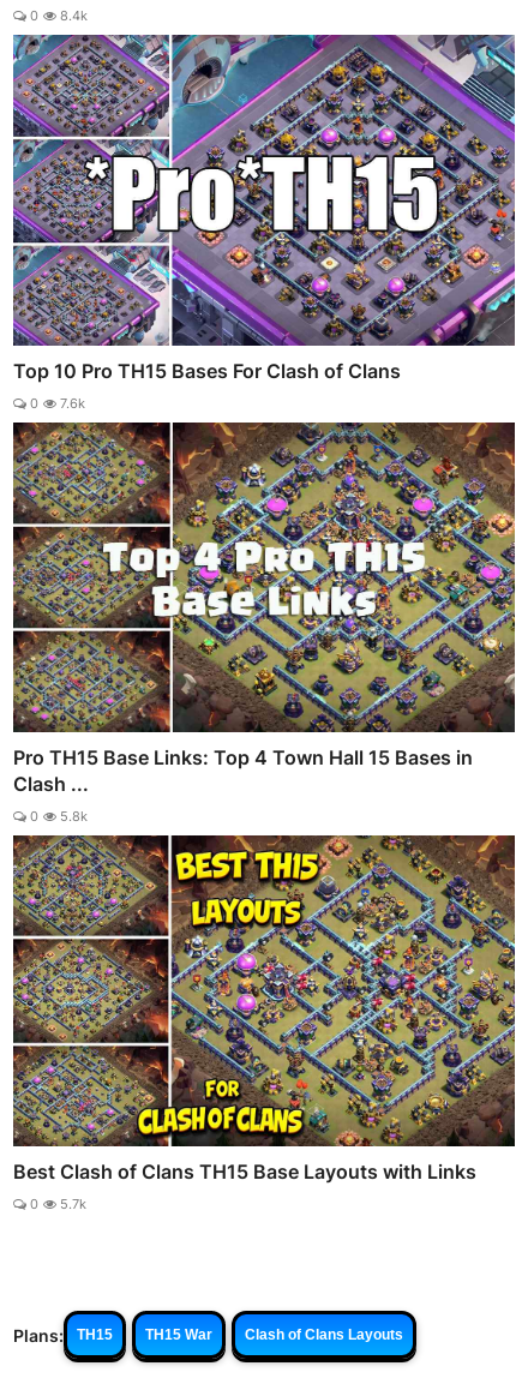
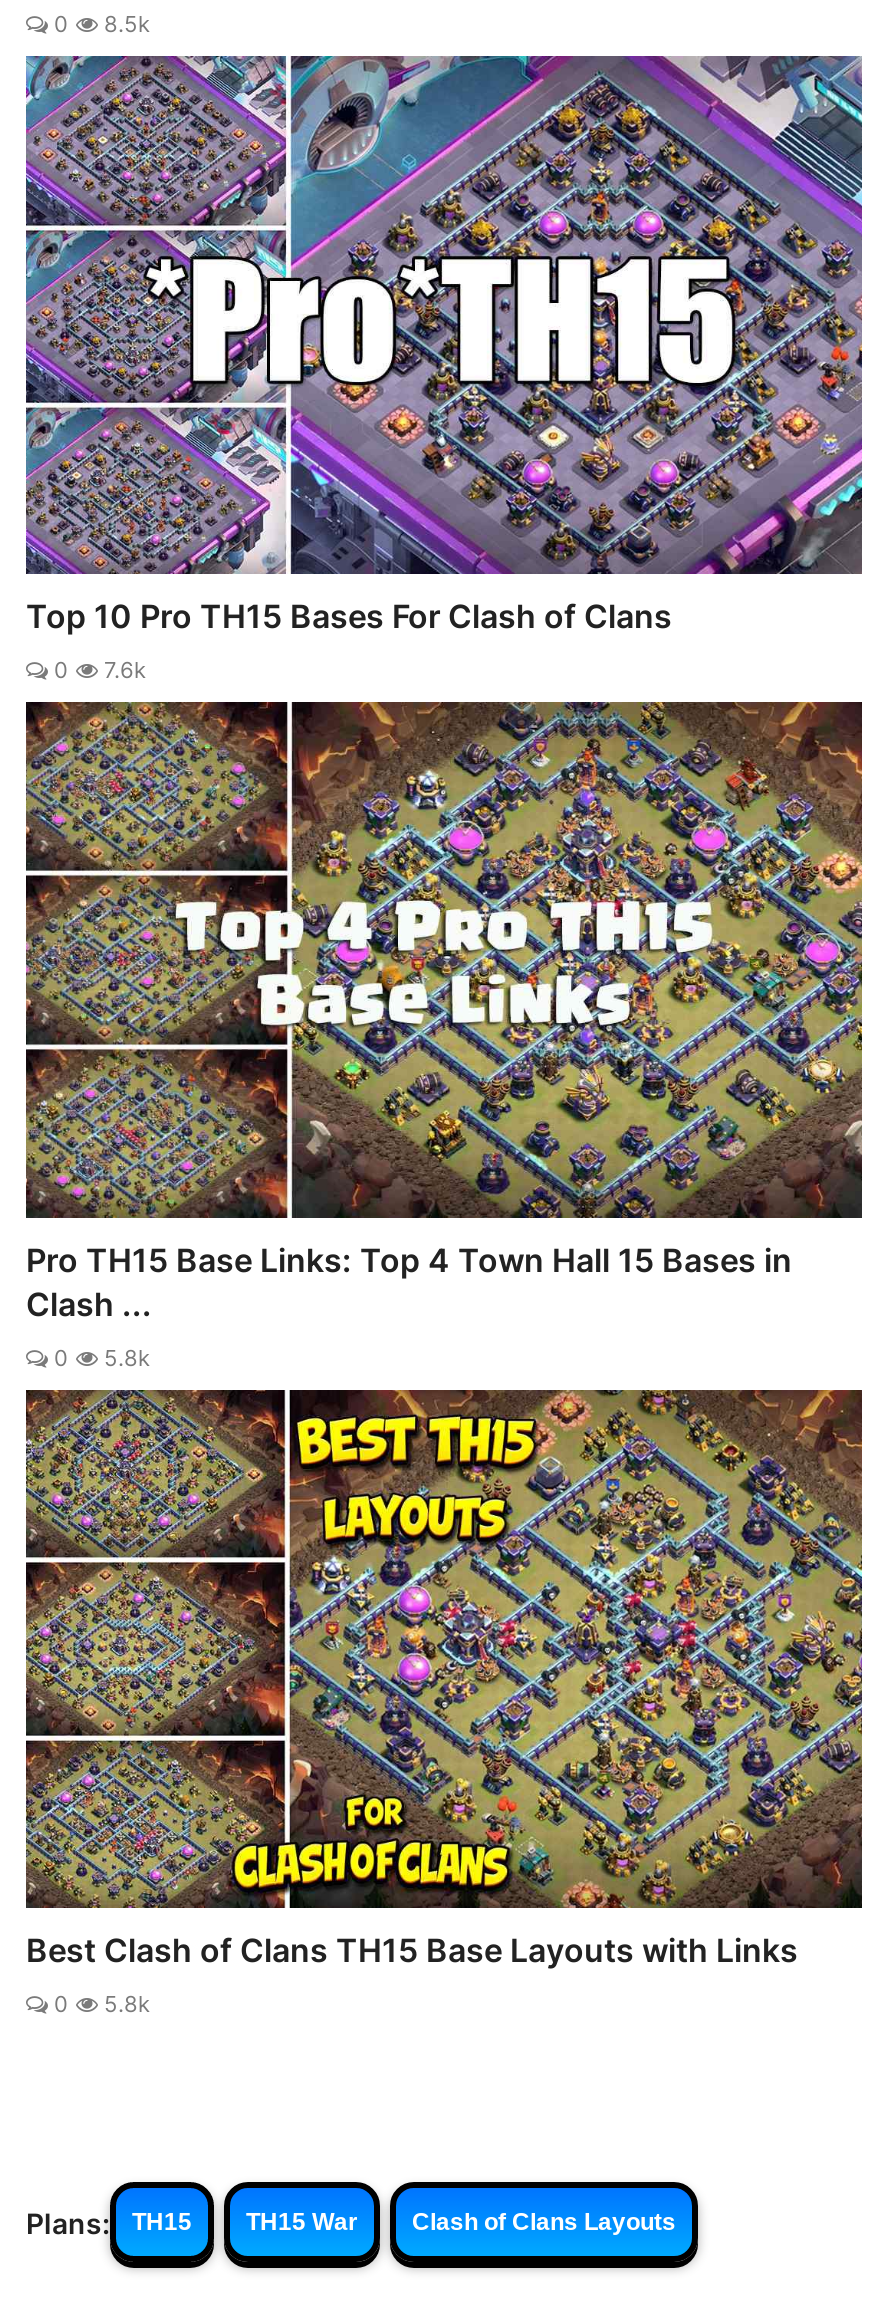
- 0 8.4k
+ 0 8.5k

- 0 5.7k
+ 0 5.8k
